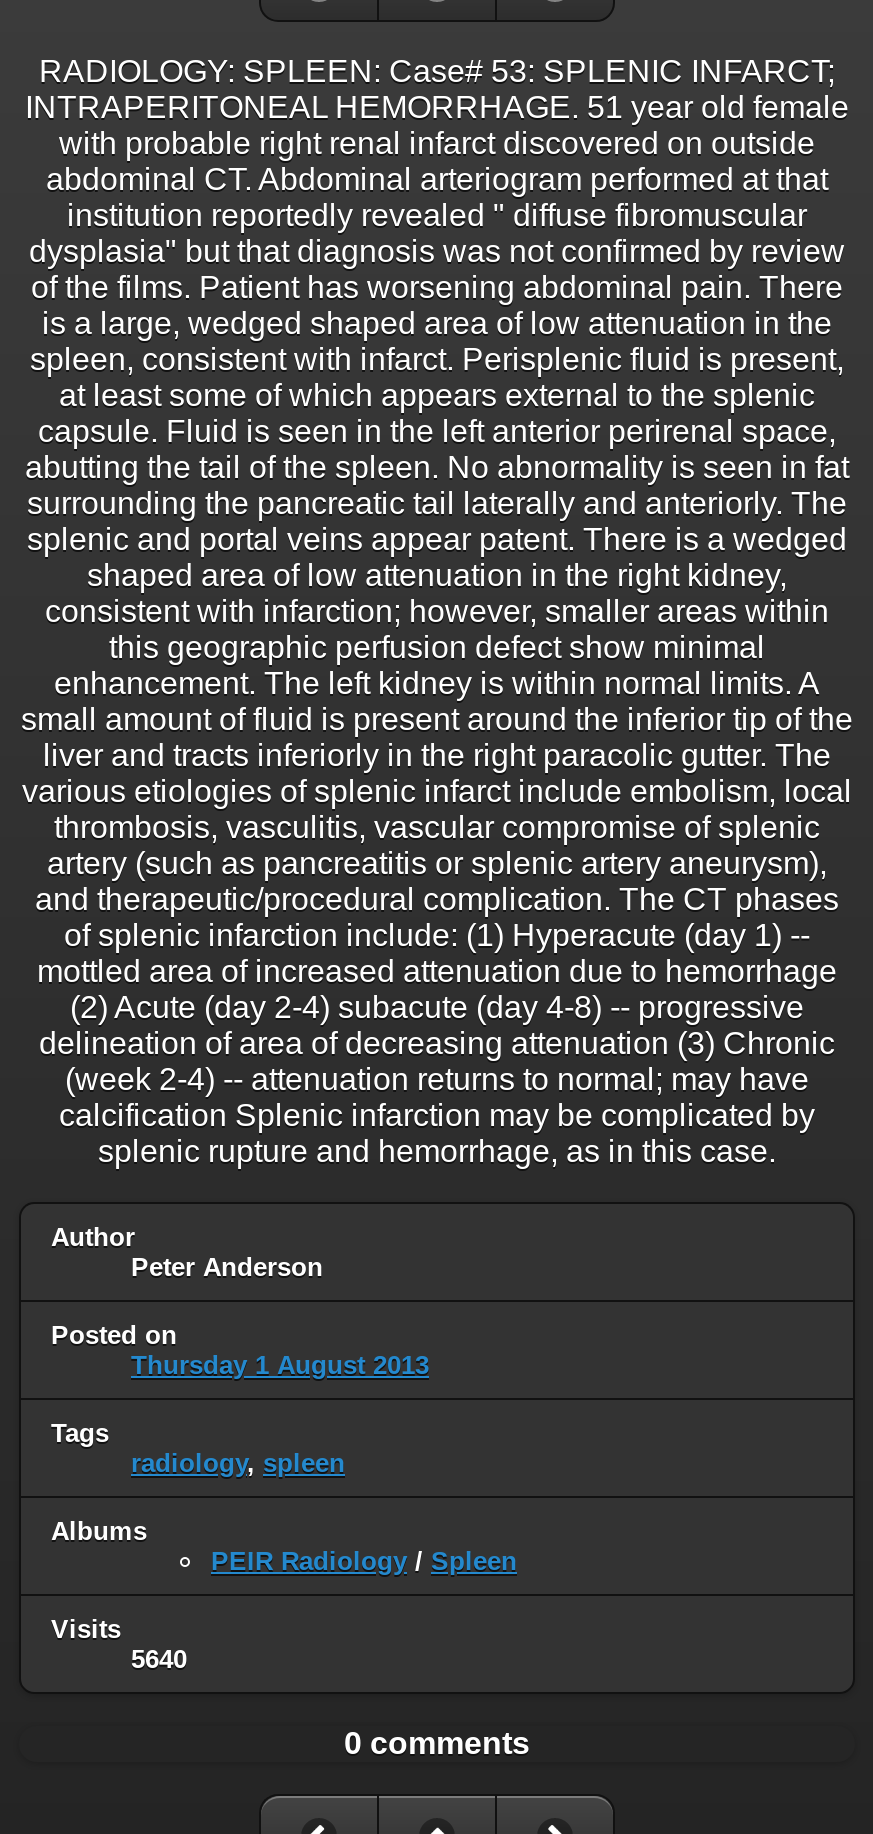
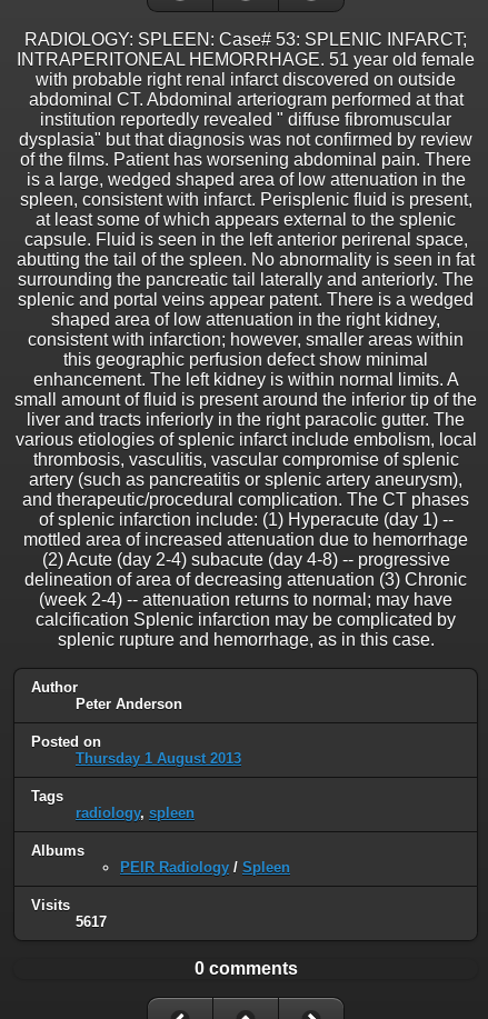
- 5640
+ 5617
